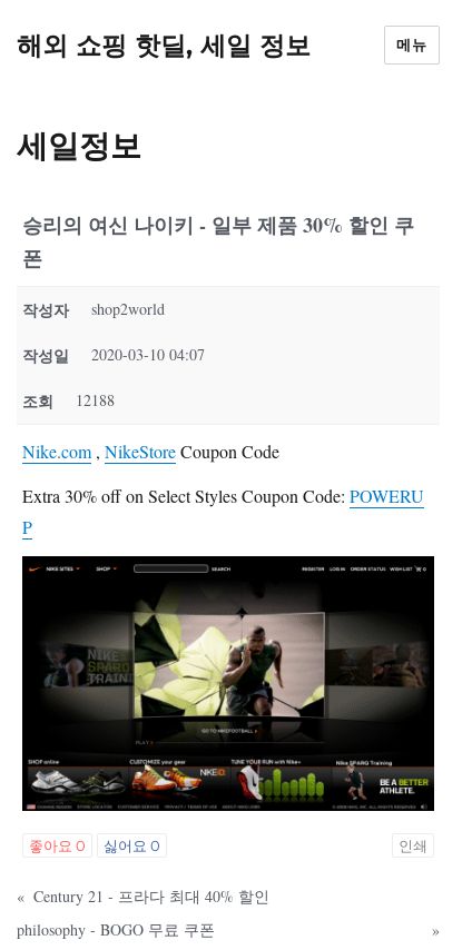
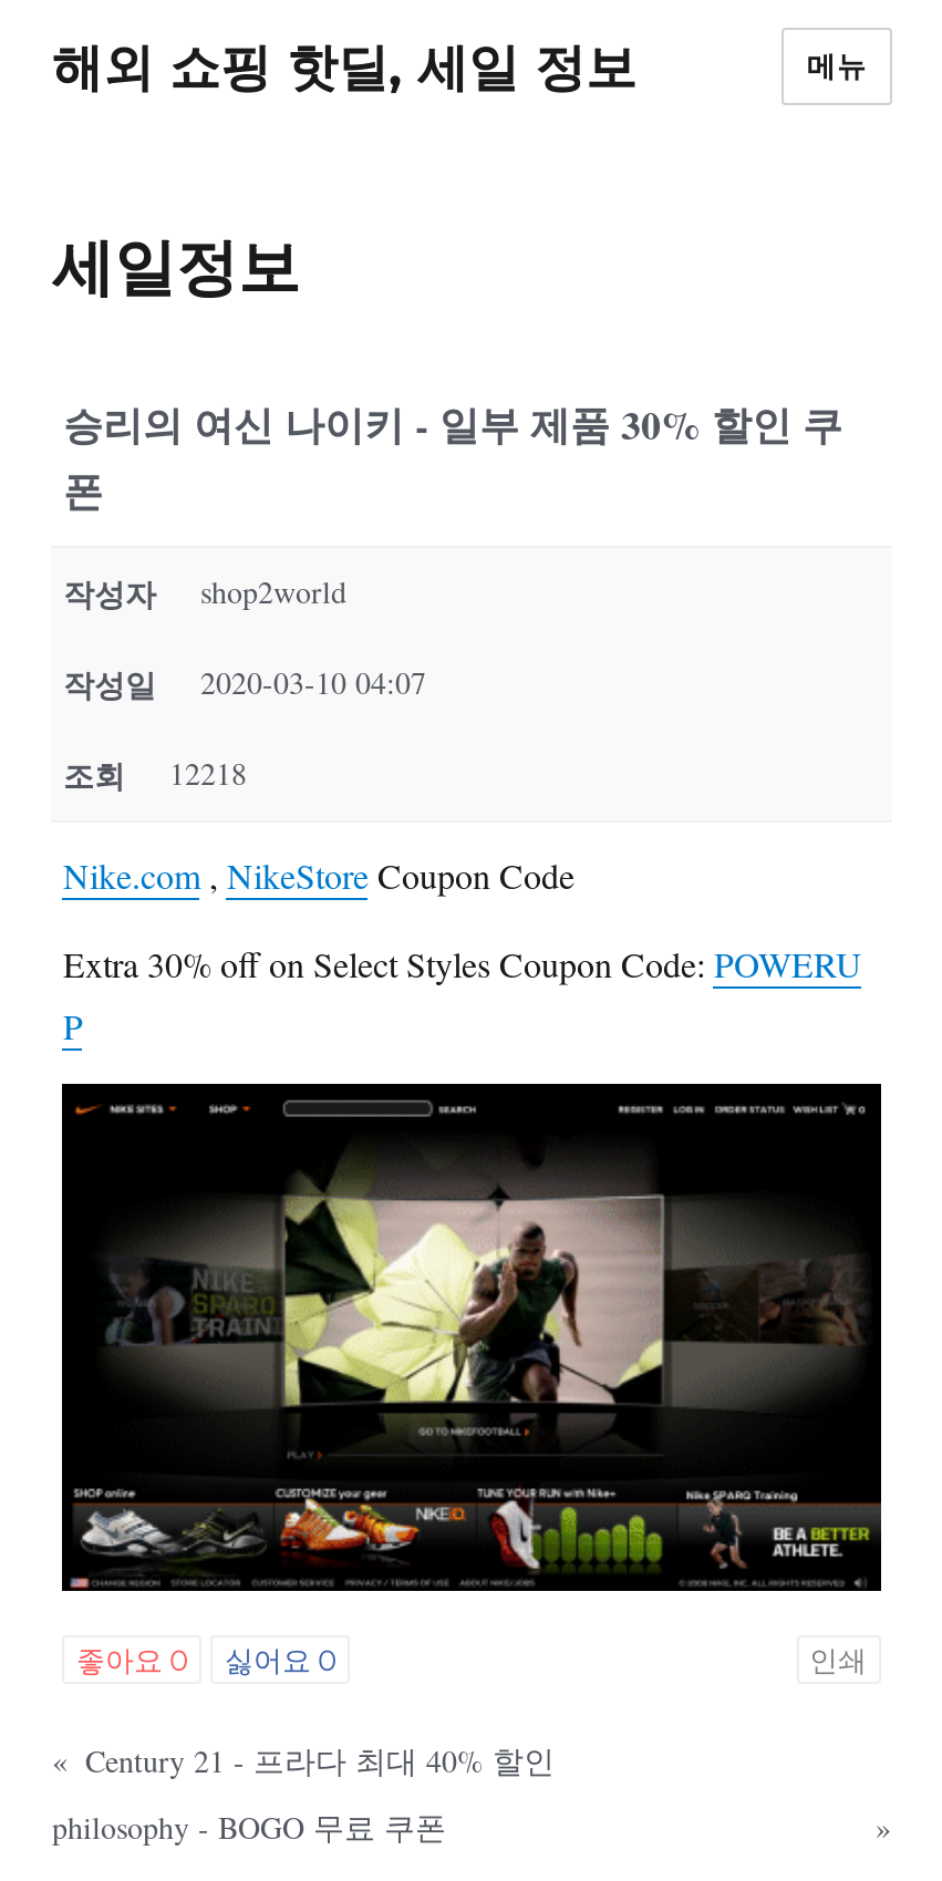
- 조회 12188
+ 조회 12218
